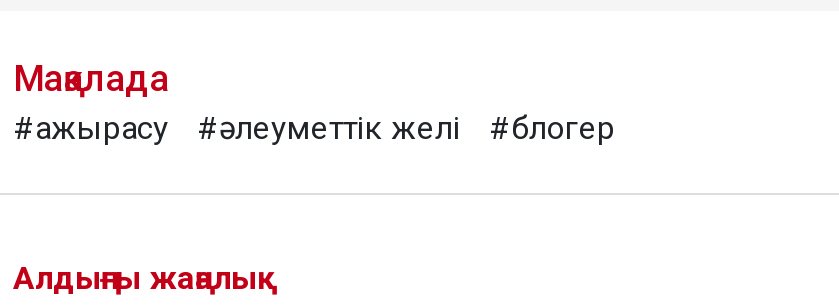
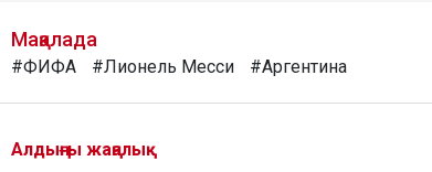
- #ажырасу
- #әлеуметтік желі
- #блогер
+ #ФИФА
+ #Лионель Месси
+ #Аргентина
